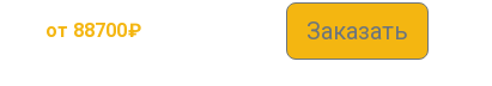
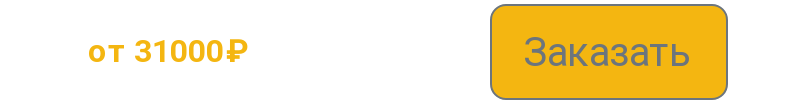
- от 88700₽
+ от 31000₽
